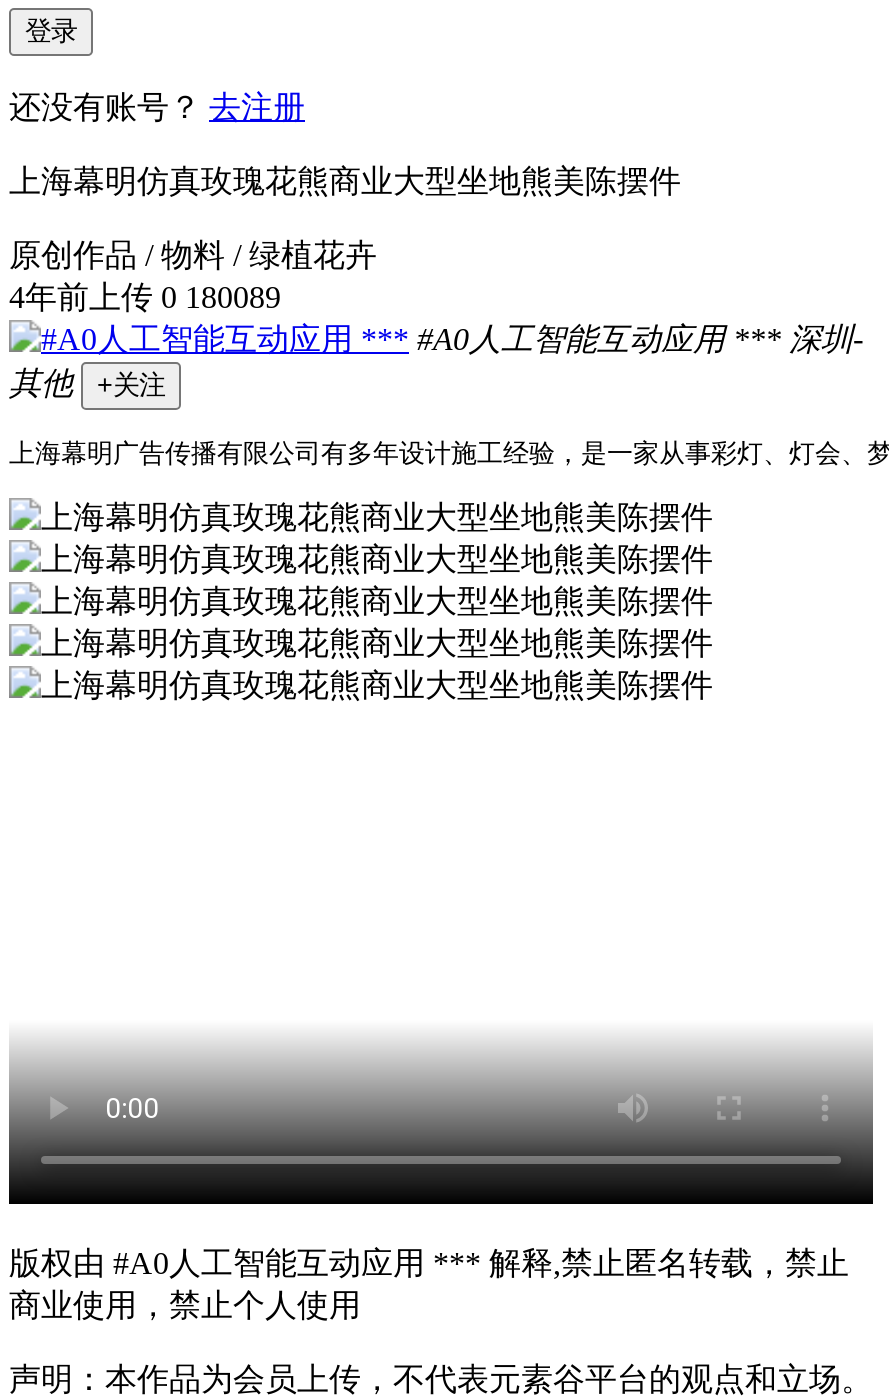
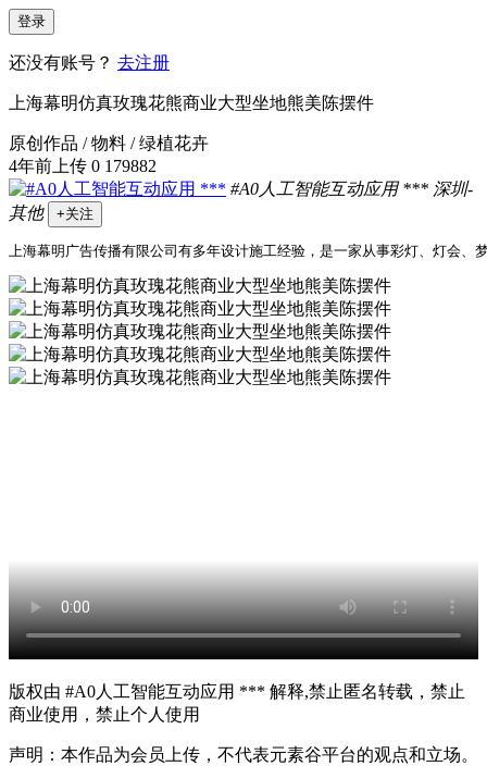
- 4年前上传 0 180089
+ 4年前上传 0 179882
